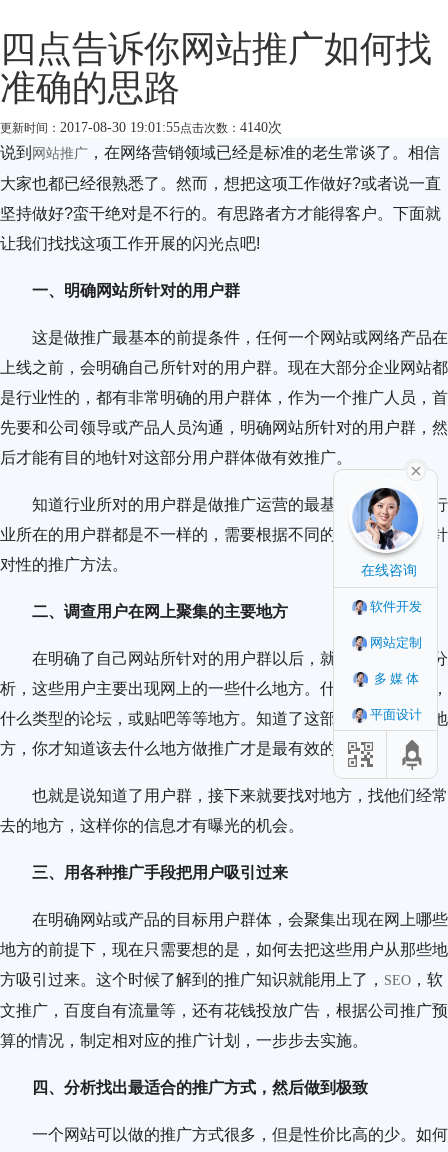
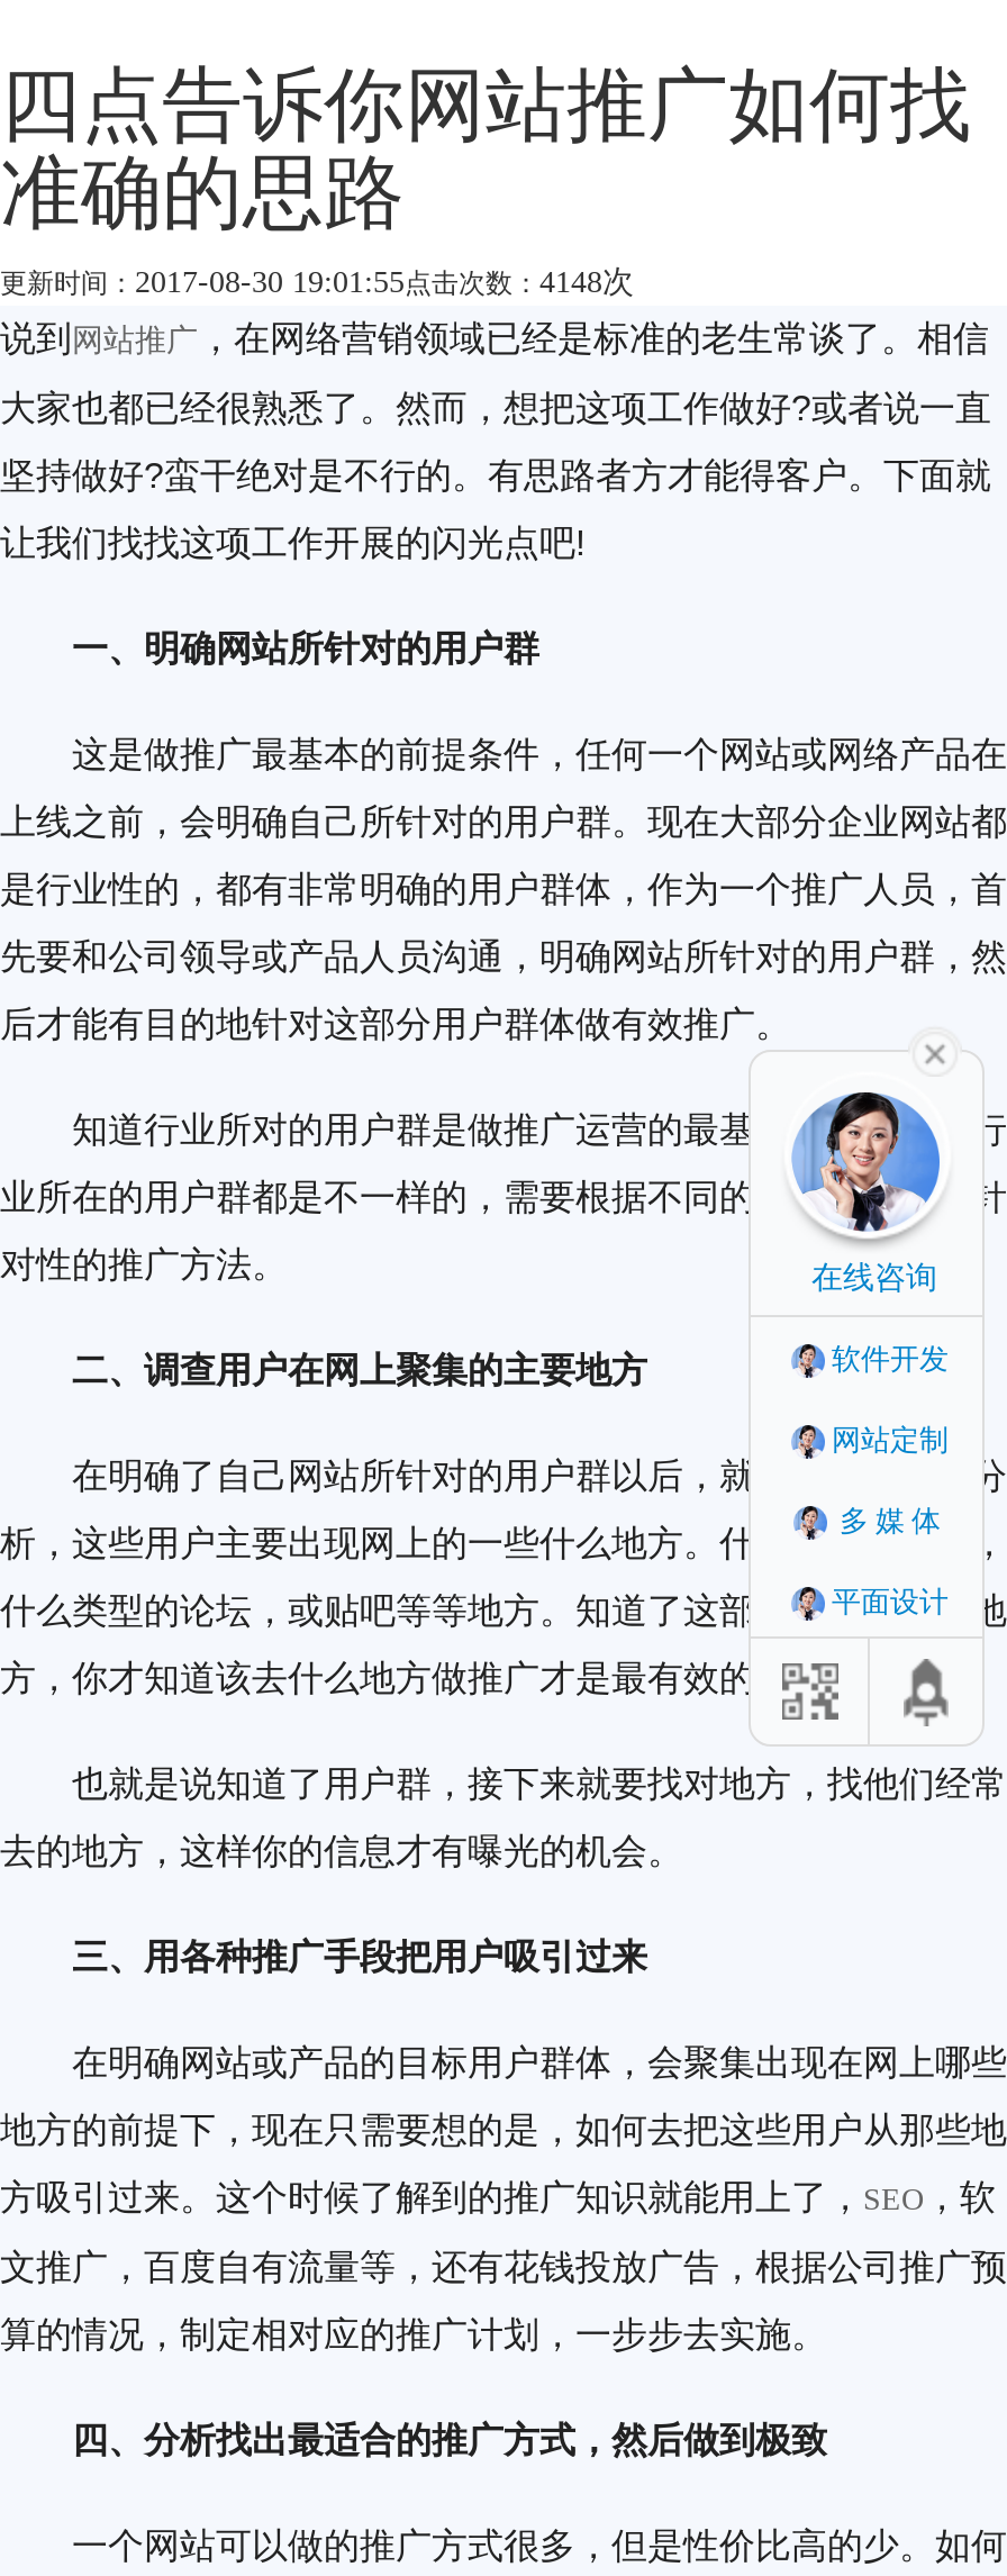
- 更新时间：2017-08-30 19:01:55点击次数：4140次
+ 更新时间：2017-08-30 19:01:55点击次数：4148次
